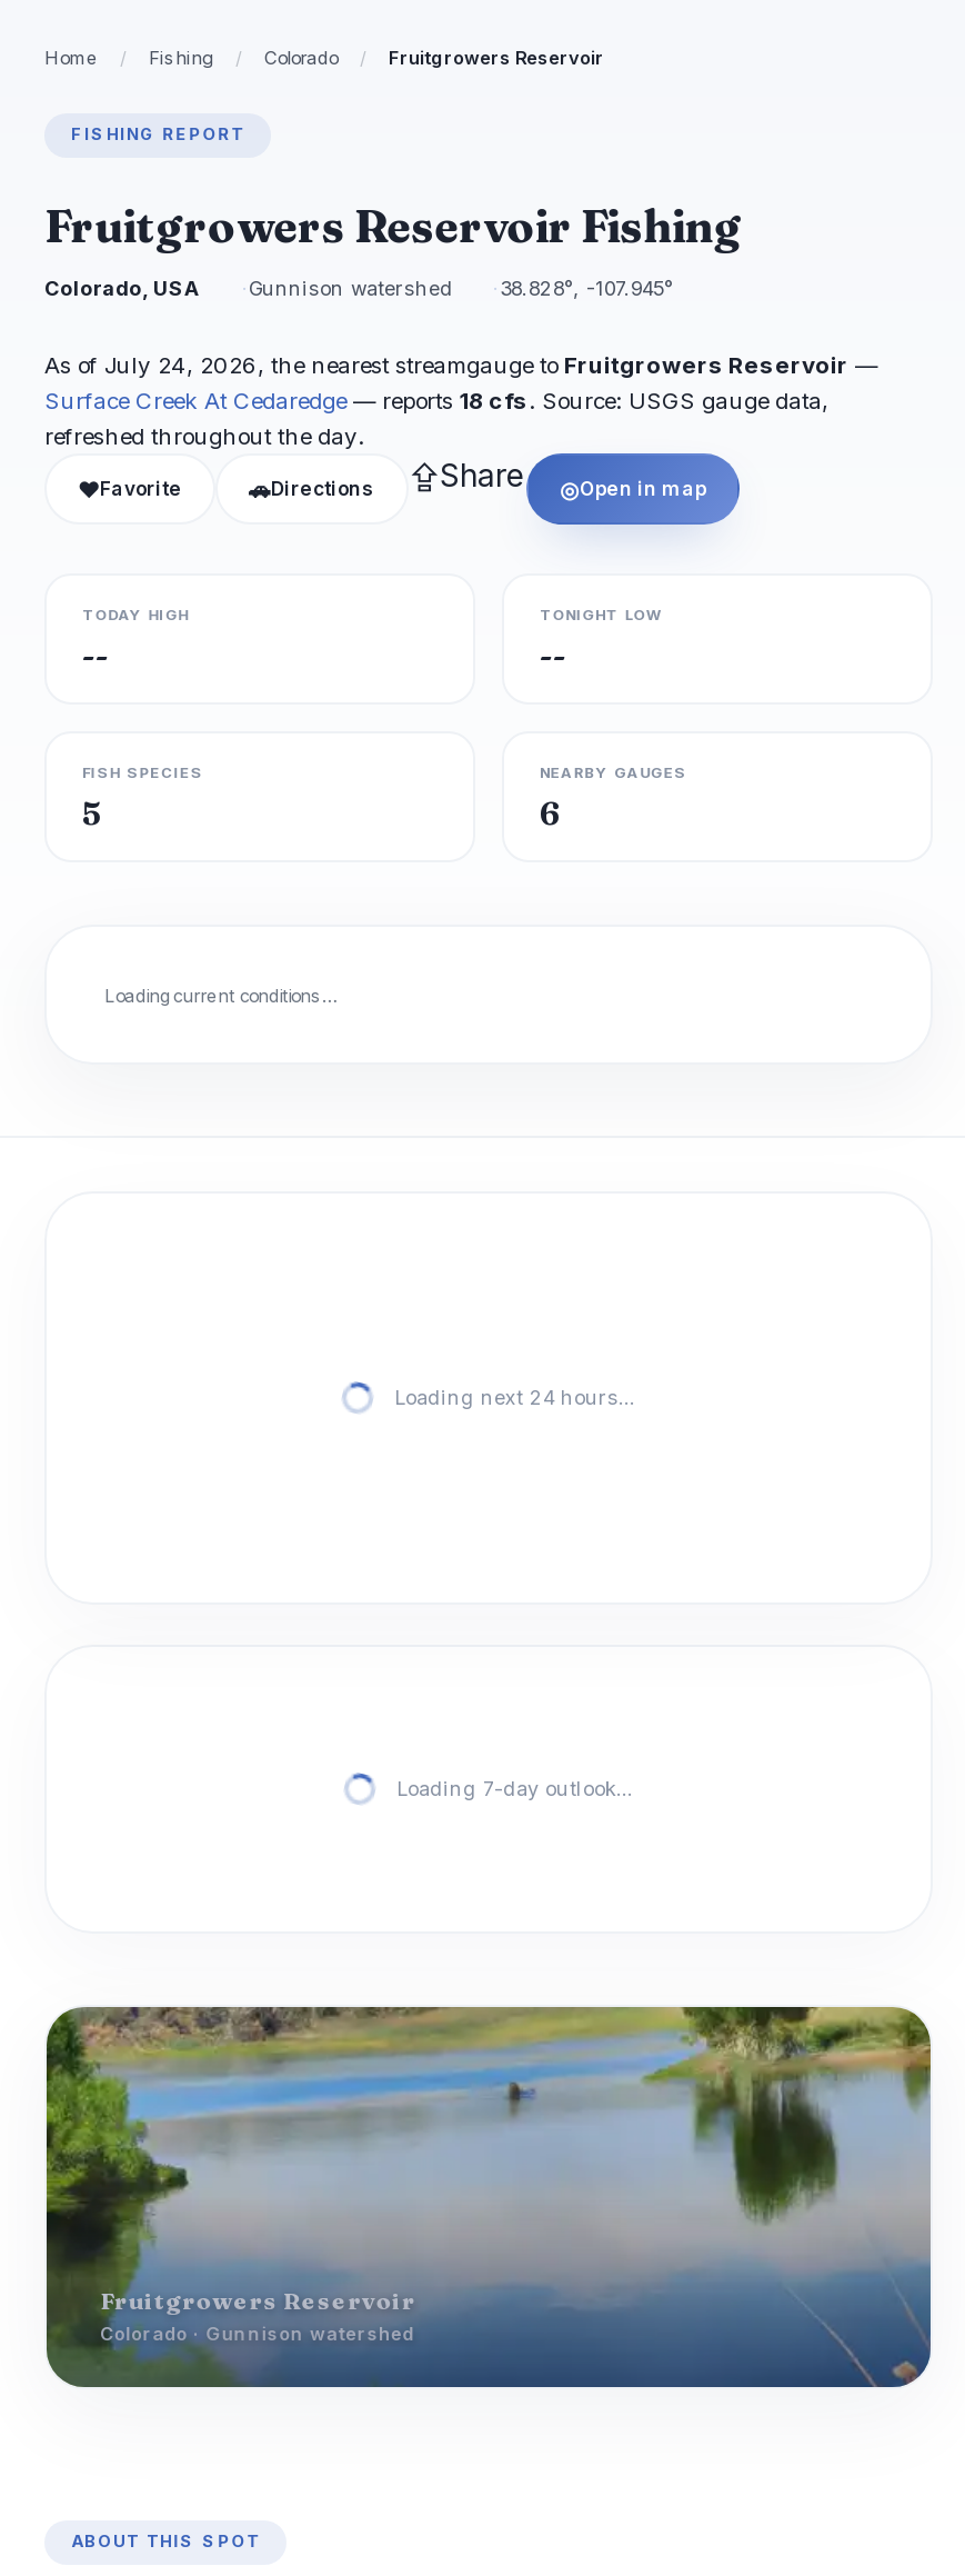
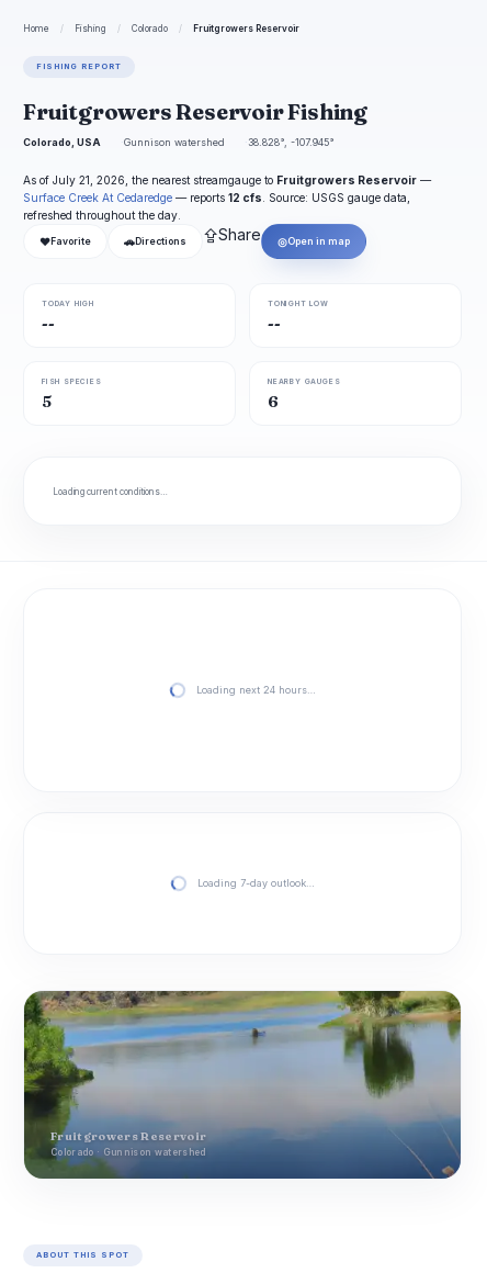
- As of July 24, 2026, the nearest streamgauge to Fruitgrowers Reservoir —
+ As of July 21, 2026, the nearest streamgauge to Fruitgrowers Reservoir —

- Surface Creek At Cedaredge — reports 18 cfs. Source: USGS gauge data,
+ Surface Creek At Cedaredge — reports 12 cfs. Source: USGS gauge data,
